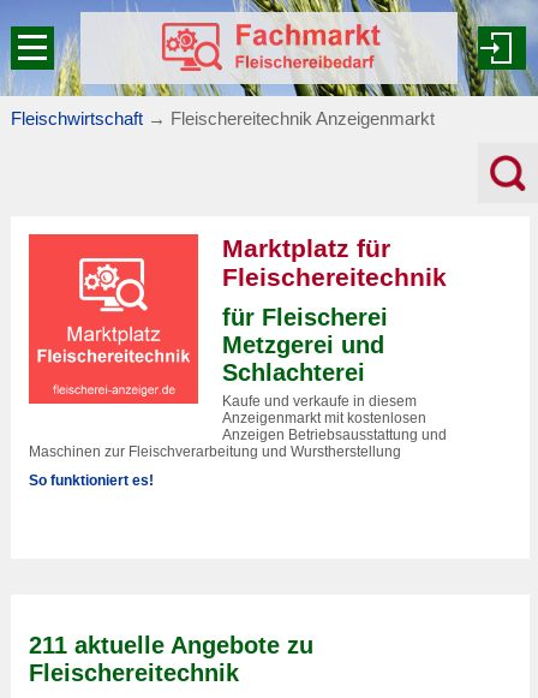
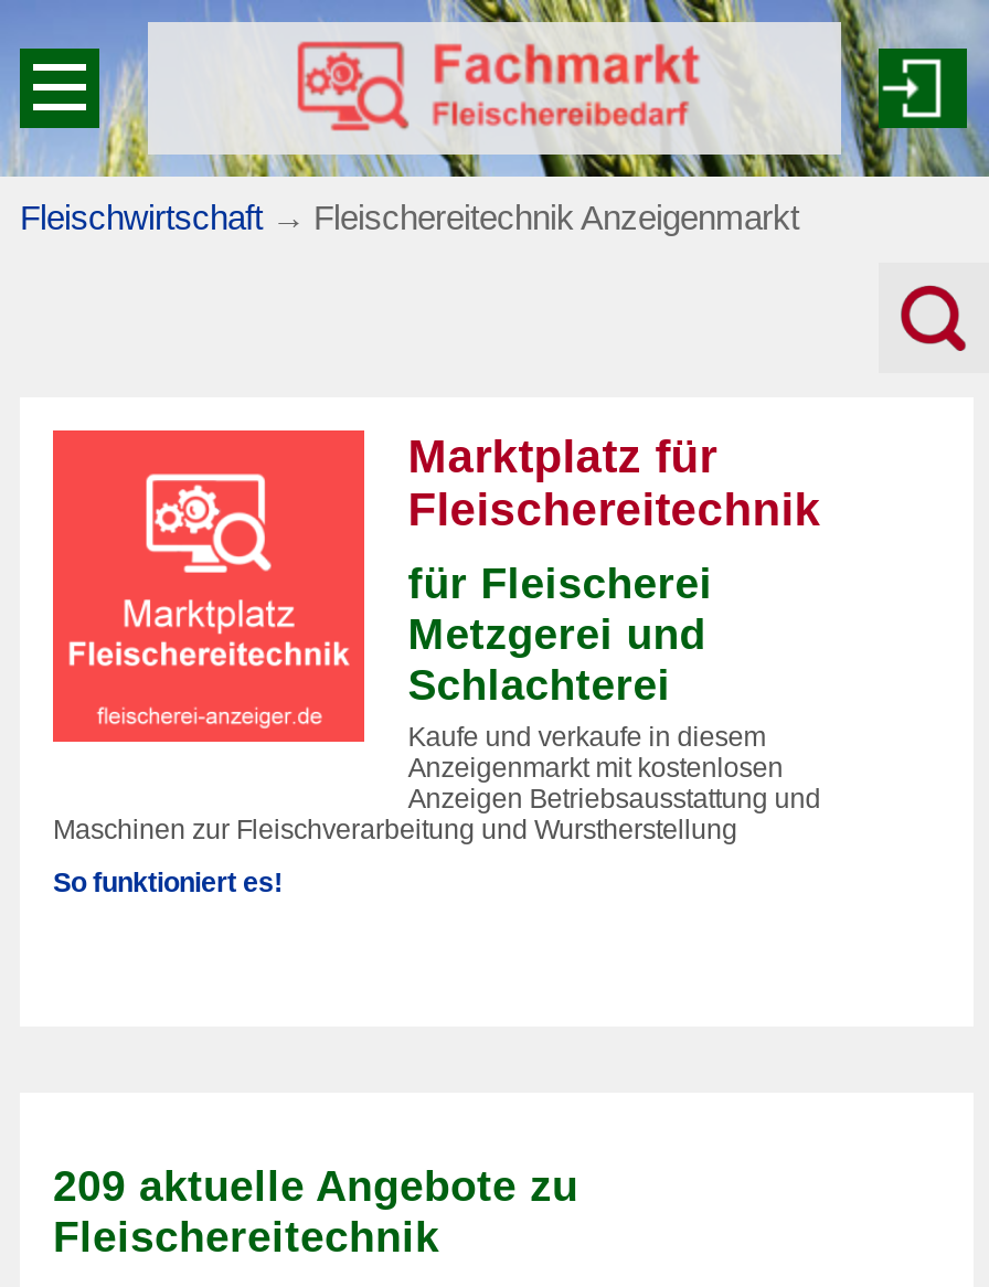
- 211 aktuelle Angebote zu
+ 209 aktuelle Angebote zu
